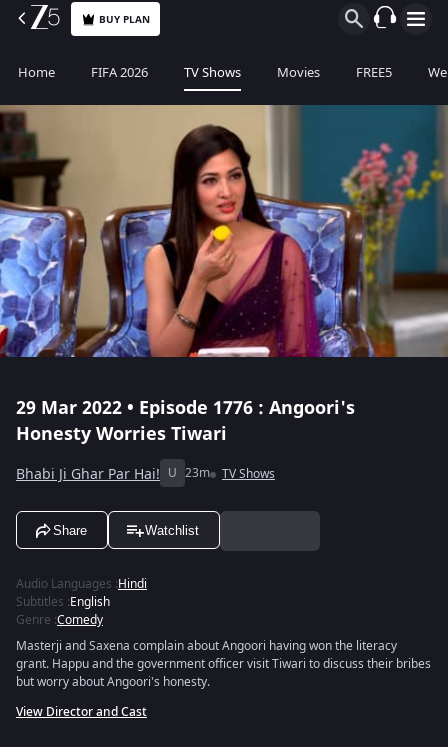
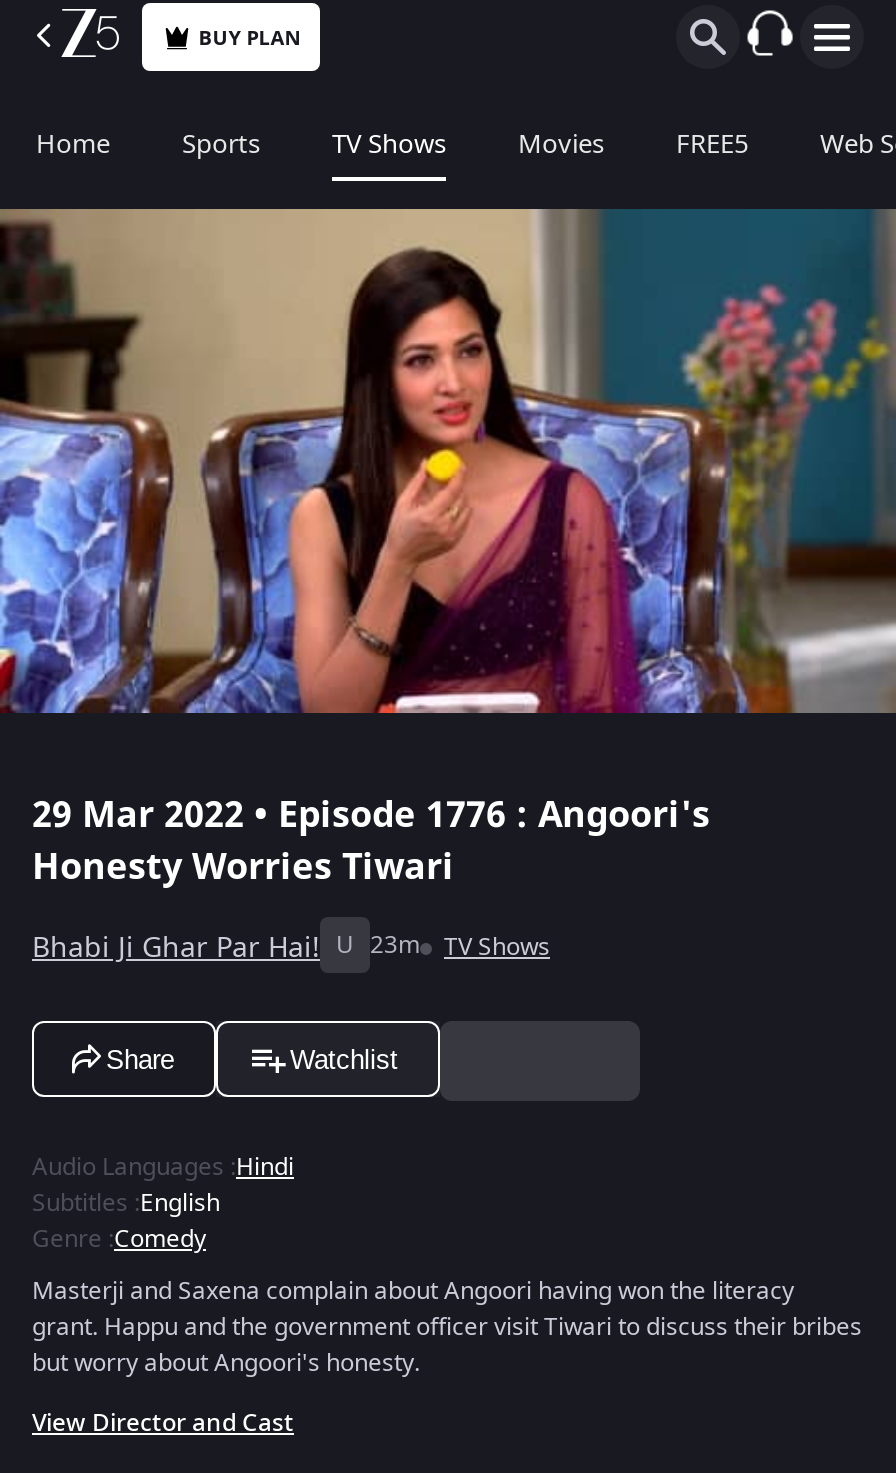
- FIFA 2026
+ Sports
